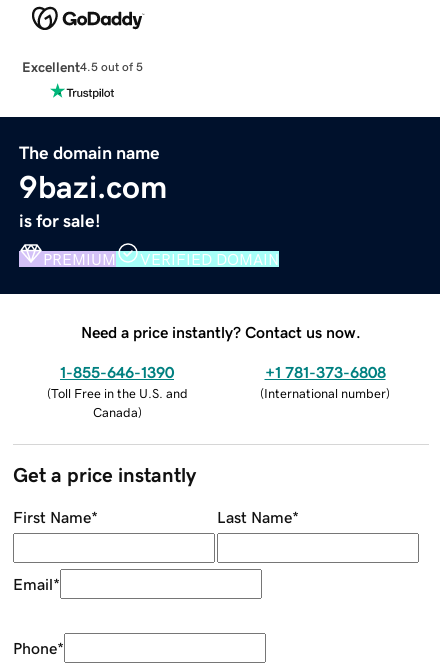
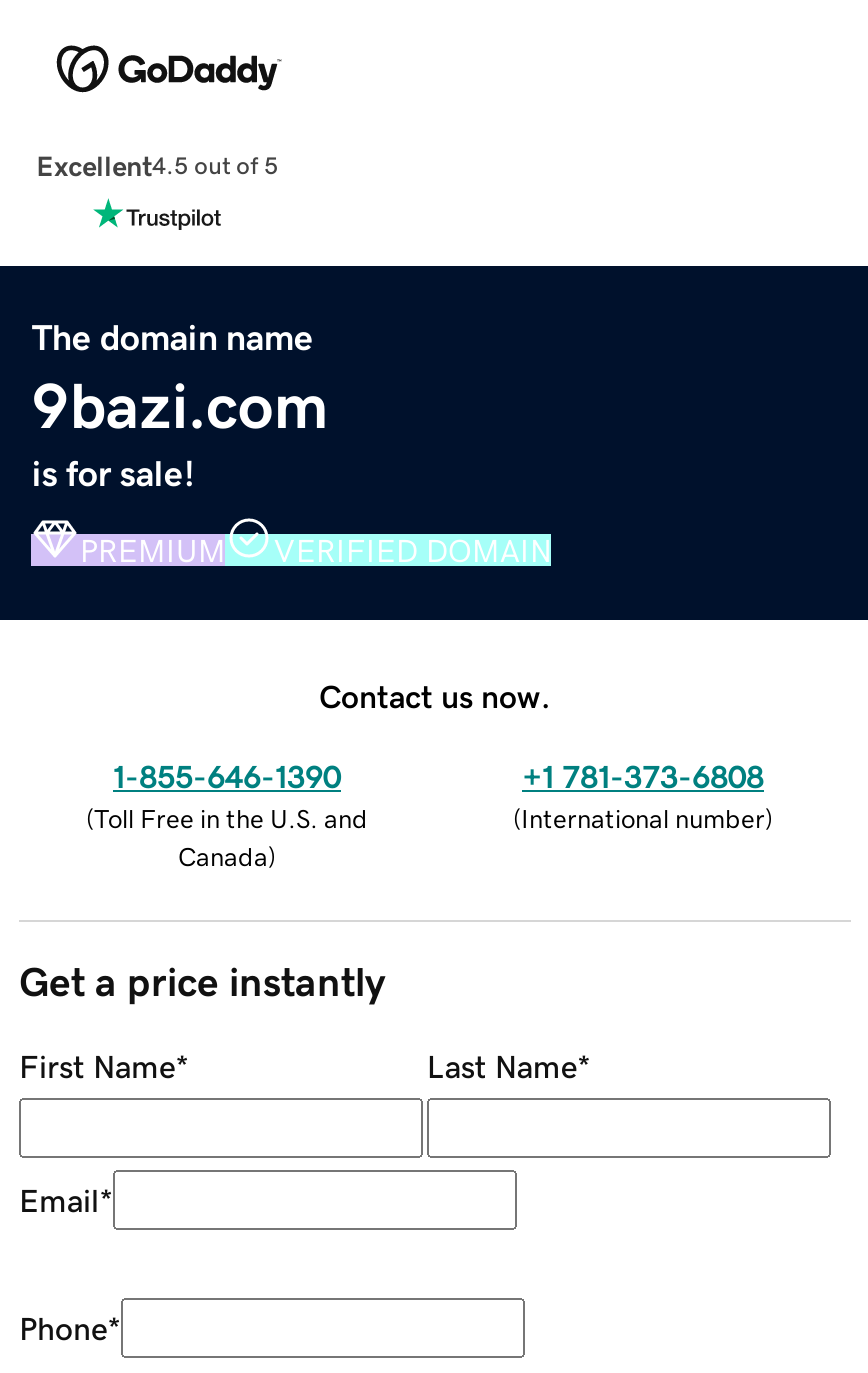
- Need a price instantly? Contact us now.
+ Contact us now.
